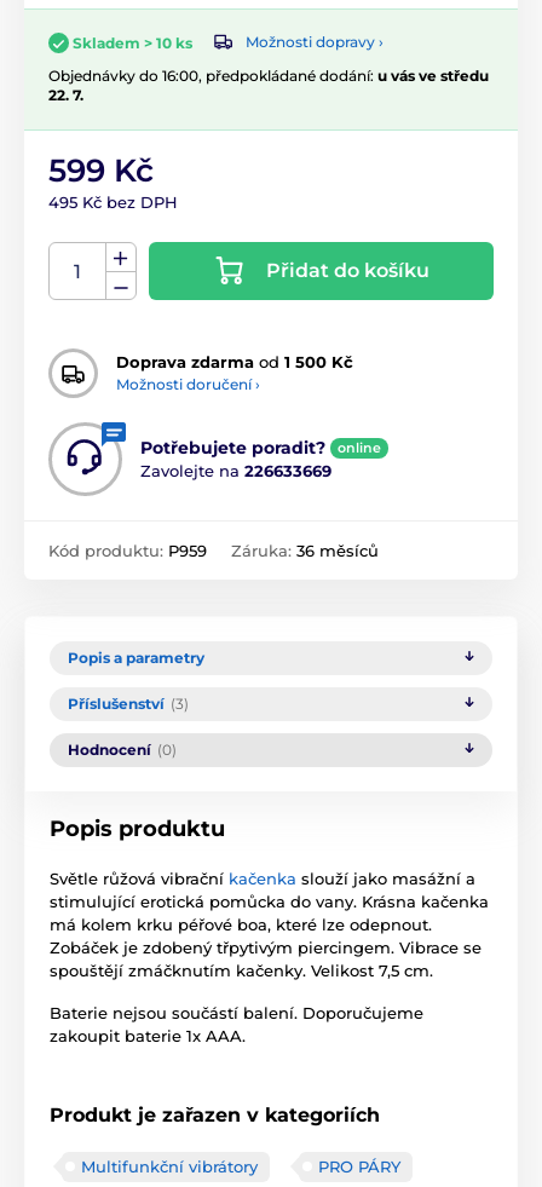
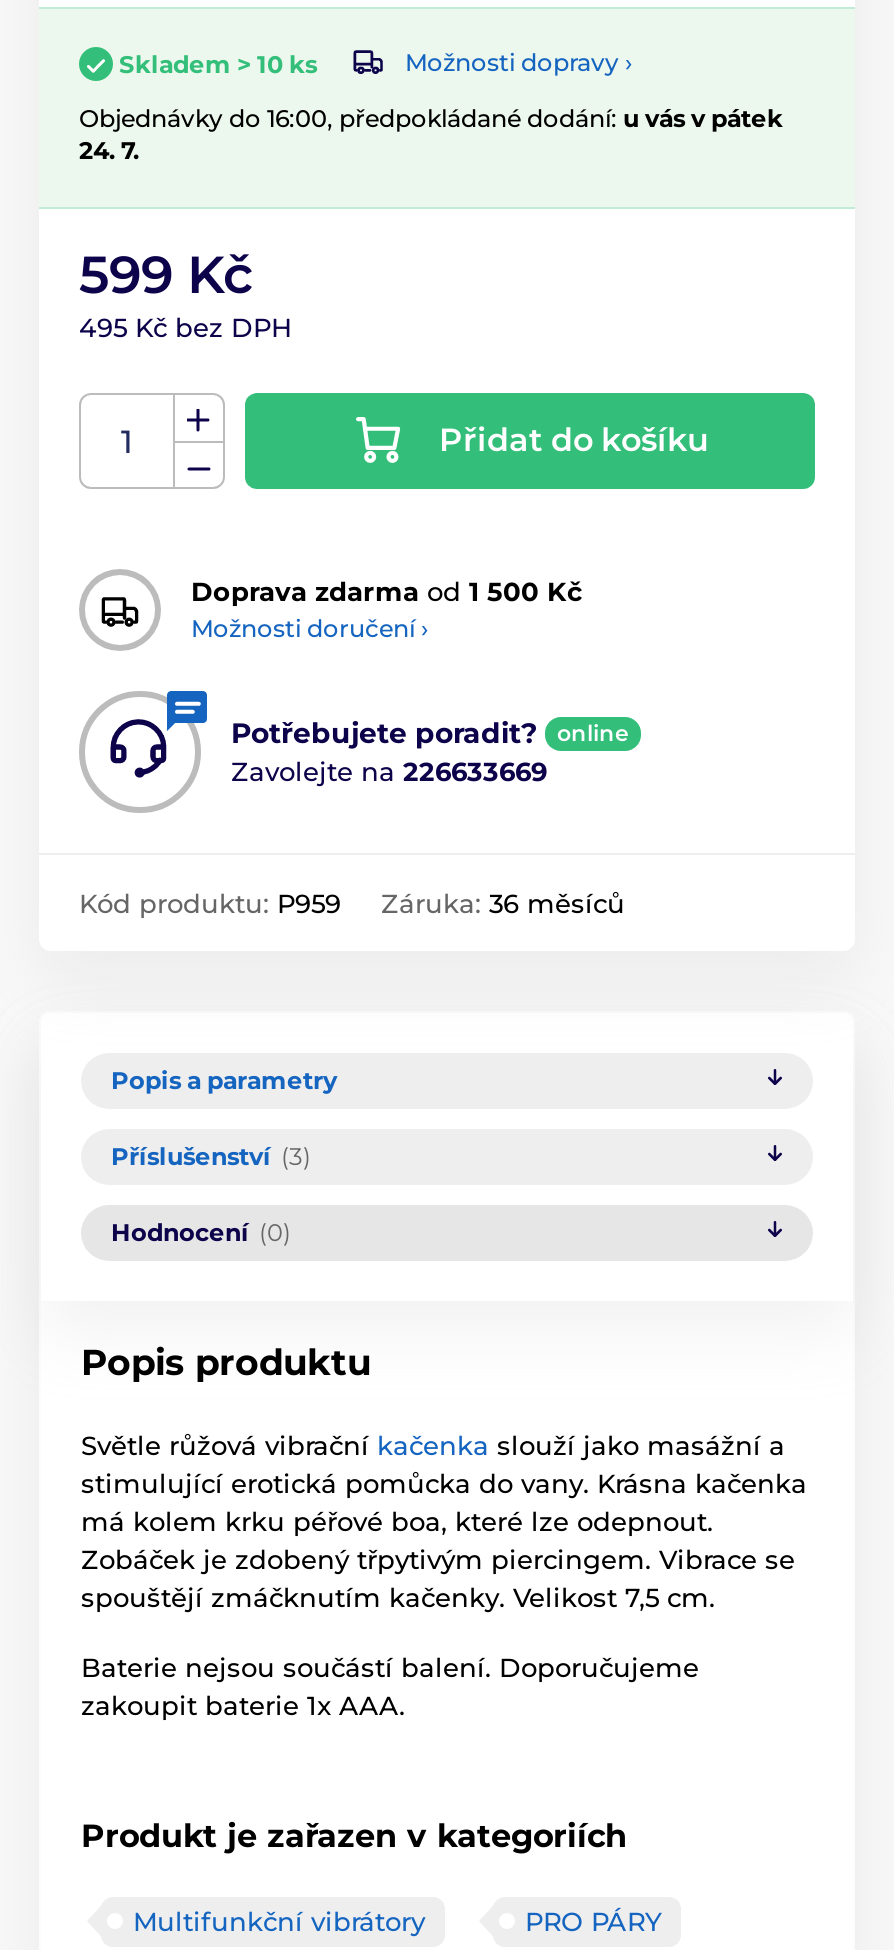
- Objednávky do 16:00, předpokládané dodání: u vás ve středu
+ Objednávky do 16:00, předpokládané dodání: u vás v pátek

- 22. 7.
+ 24. 7.
